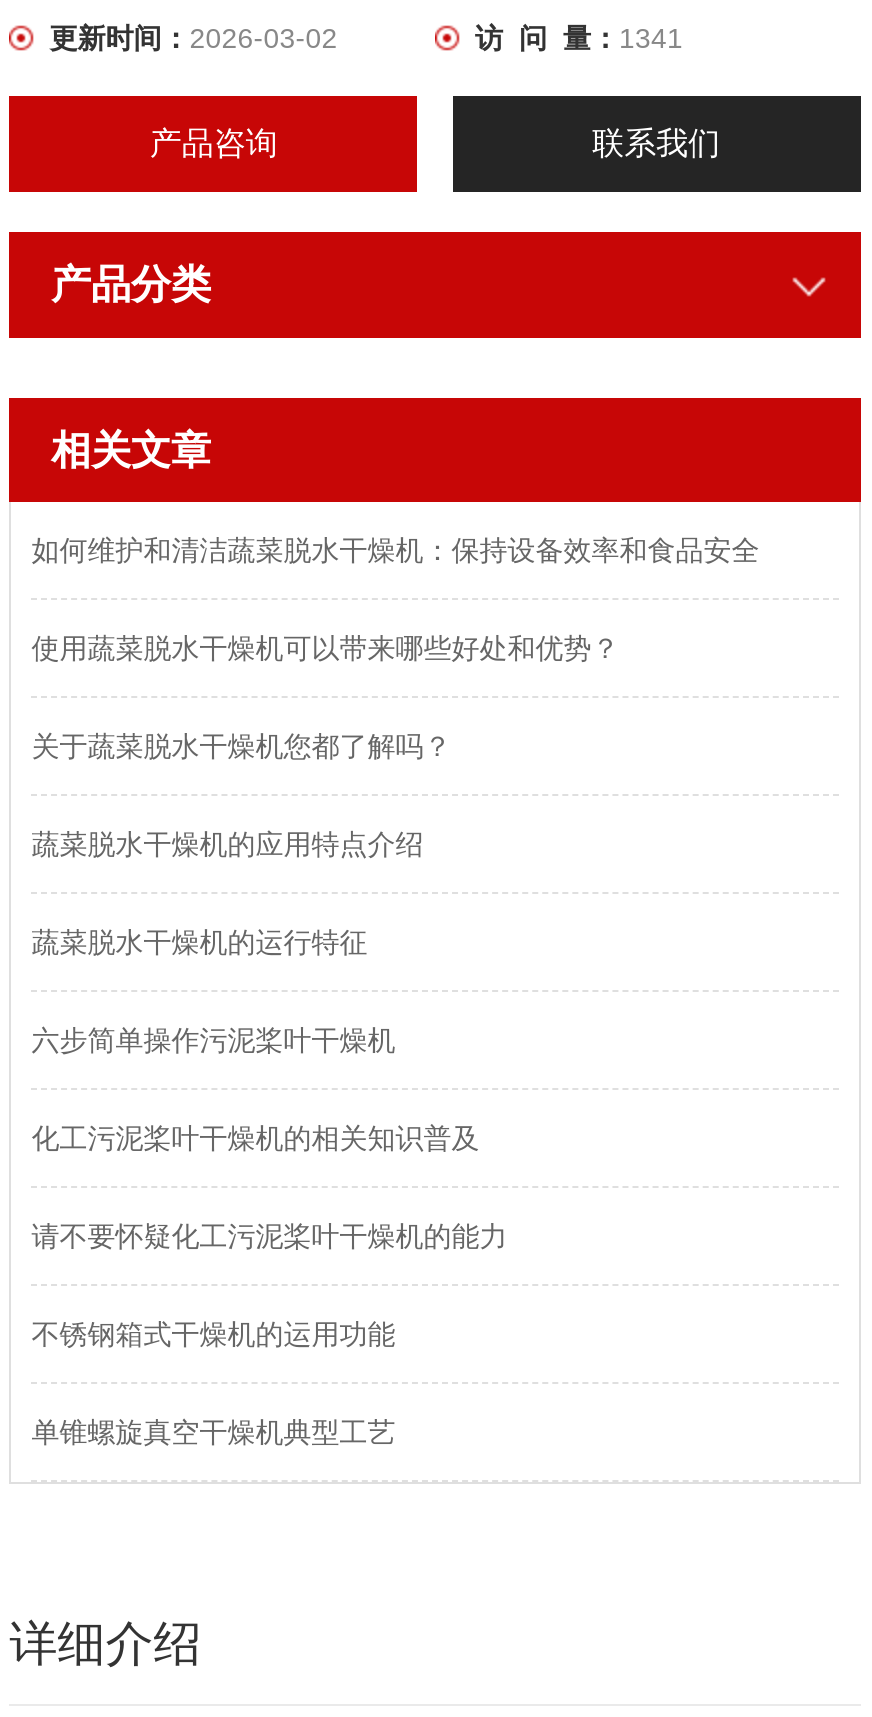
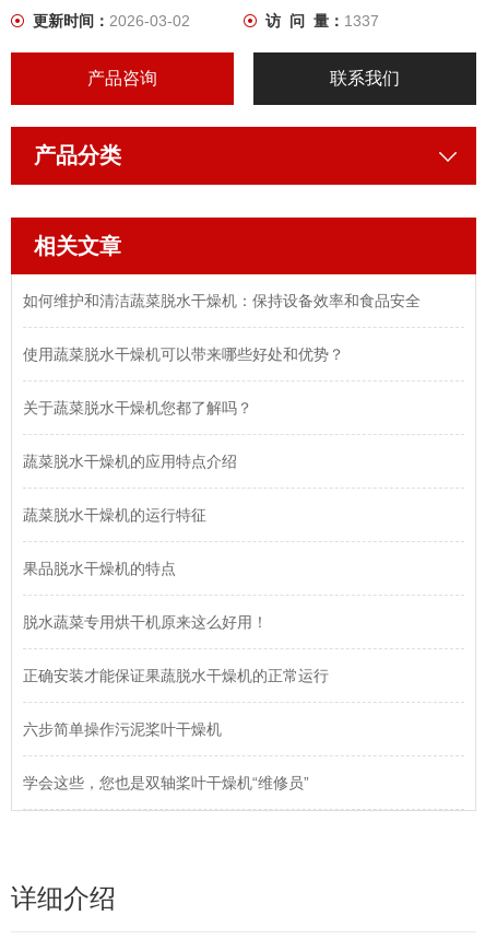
- 访 问 量：1341
+ 访 问 量：1337

+ 果品脱水干燥机的特点
+ 脱水蔬菜专用烘干机原来这么好用！
+ 正确安装才能保证果蔬脱水干燥机的正常运行

moved down: 六步简单操作污泥桨叶干燥机

- 化工污泥桨叶干燥机的相关知识普及
- 请不要怀疑化工污泥桨叶干燥机的能力
- 不锈钢箱式干燥机的运用功能
- 单锥螺旋真空干燥机典型工艺
+ 学会这些，您也是双轴桨叶干燥机“维修员”
